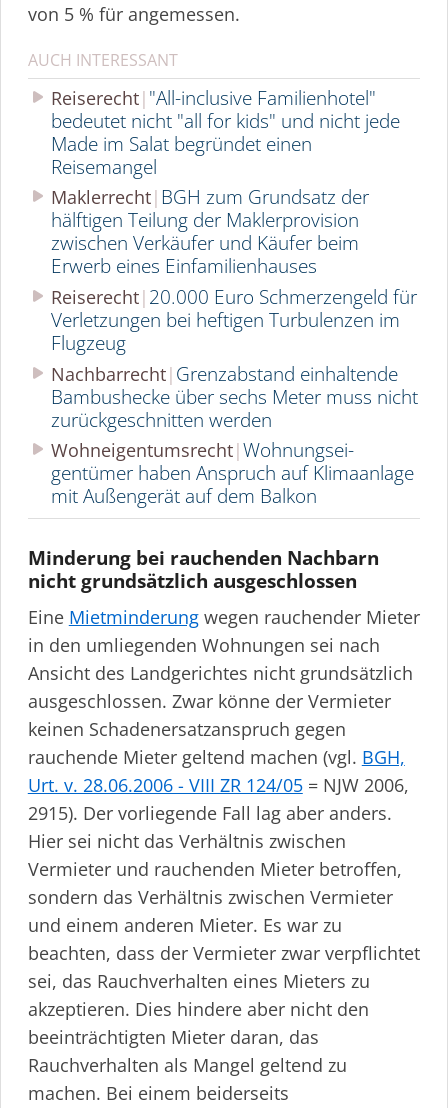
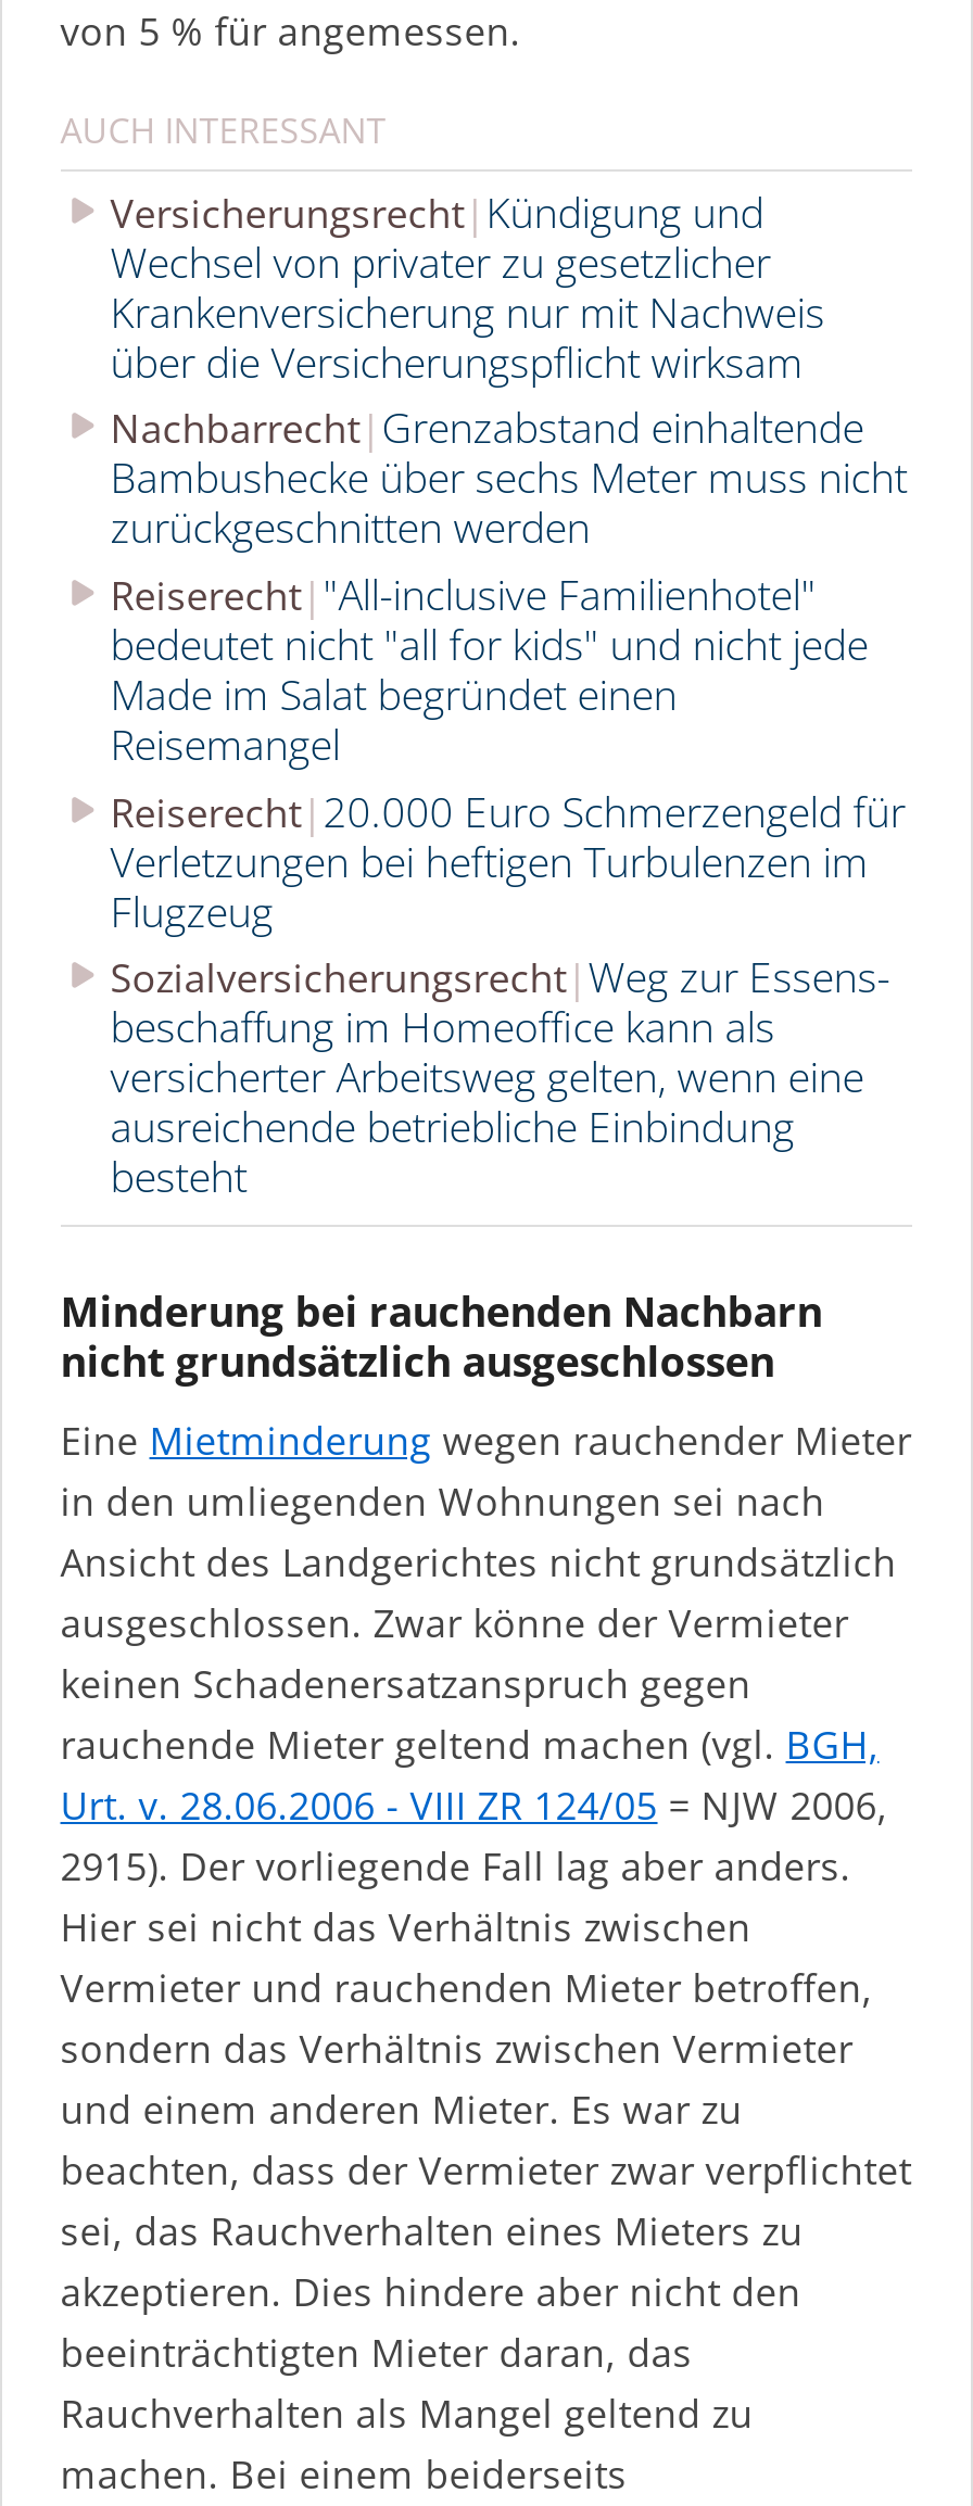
+ Versicherungsrecht Kündigung und
+ Wechsel von privater zu gesetzlicher
+ Krankenversicherung nur mit Nachweis
+ über die Versicherungspflicht wirksam

moved down: Reiserecht "All-inclusive Familienhotel" | bedeutet nicht "all for kids" und nicht jede | Made im Salat begründet einen | Reisemangel

- Maklerrecht BGH zum Grundsatz der
- hälftigen Teilung der Maklerprovision
- zwischen Verkäufer und Käufer beim
- Erwerb eines Einfamilienhauses

moved down: Reiserecht 20.000 Euro Schmerzengeld für | Verletzungen bei heftigen Turbulenzen im | Flugzeug

moved up: Nachbarrecht Grenzabstand einhaltende | Bambushecke über sechs Meter muss nicht | zurückgeschnitten werden

- Wohneigentumsrecht Wohnungsei
- gentümer haben Anspruch auf Klimaanlage
- mit Außengerät auf dem Balkon
+ Sozialversicherungsrecht Weg zur Essens
+ beschaffung im Homeoffice kann als
+ versicherter Arbeitsweg gelten, wenn eine
+ ausreichende betriebliche Einbindung
+ besteht
